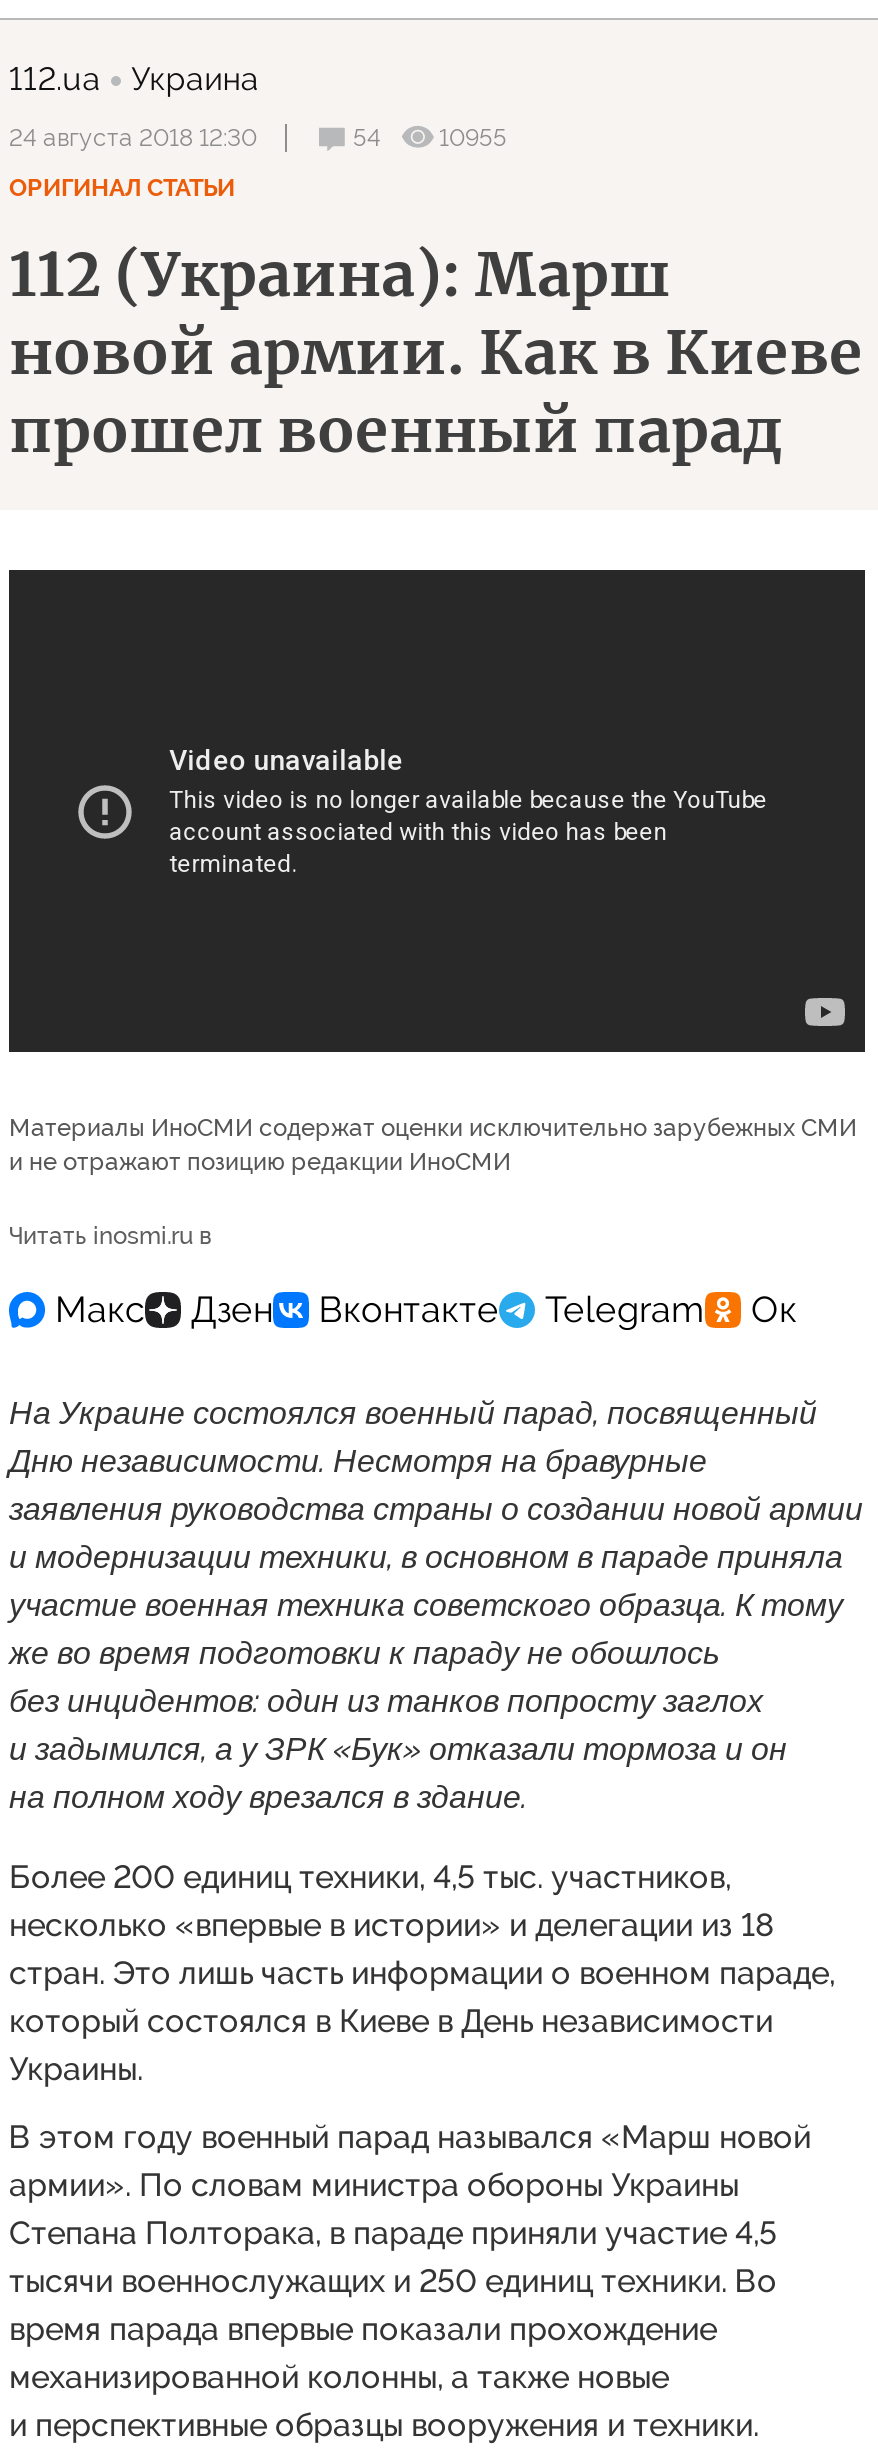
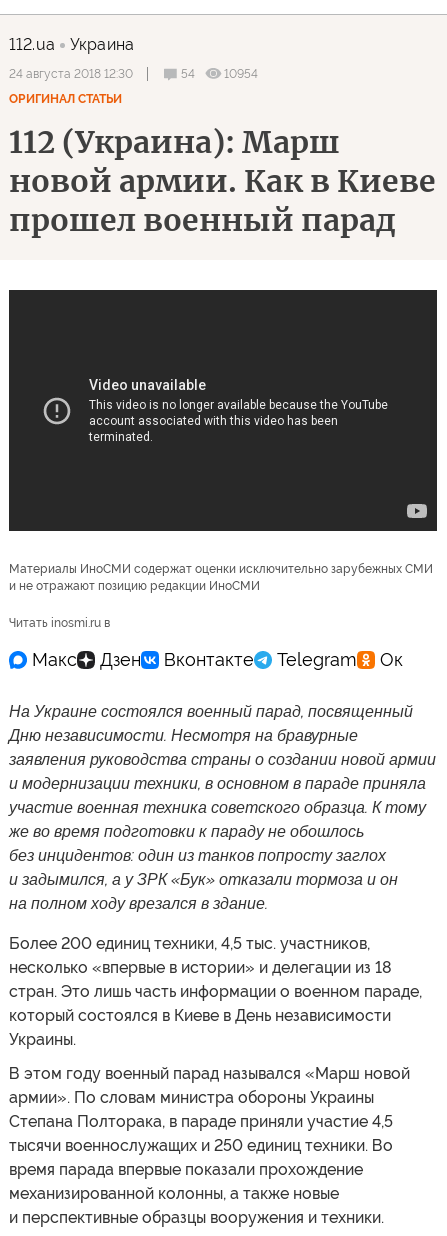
- 10955
+ 10954
